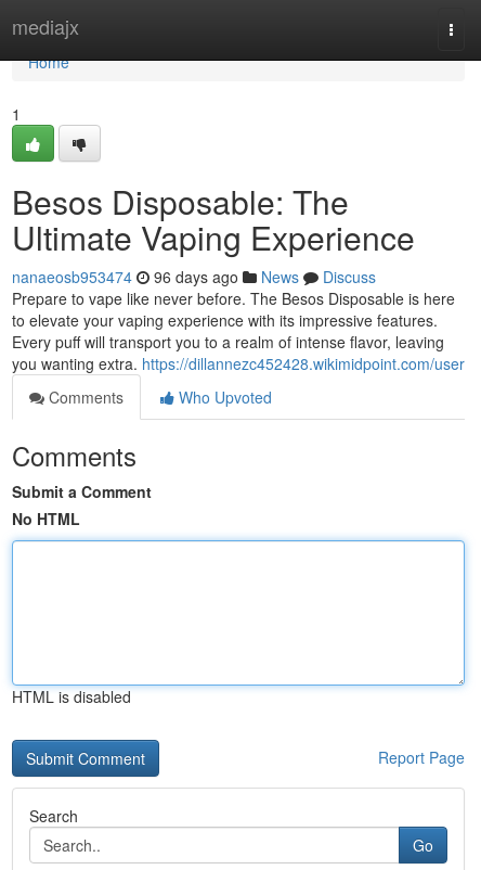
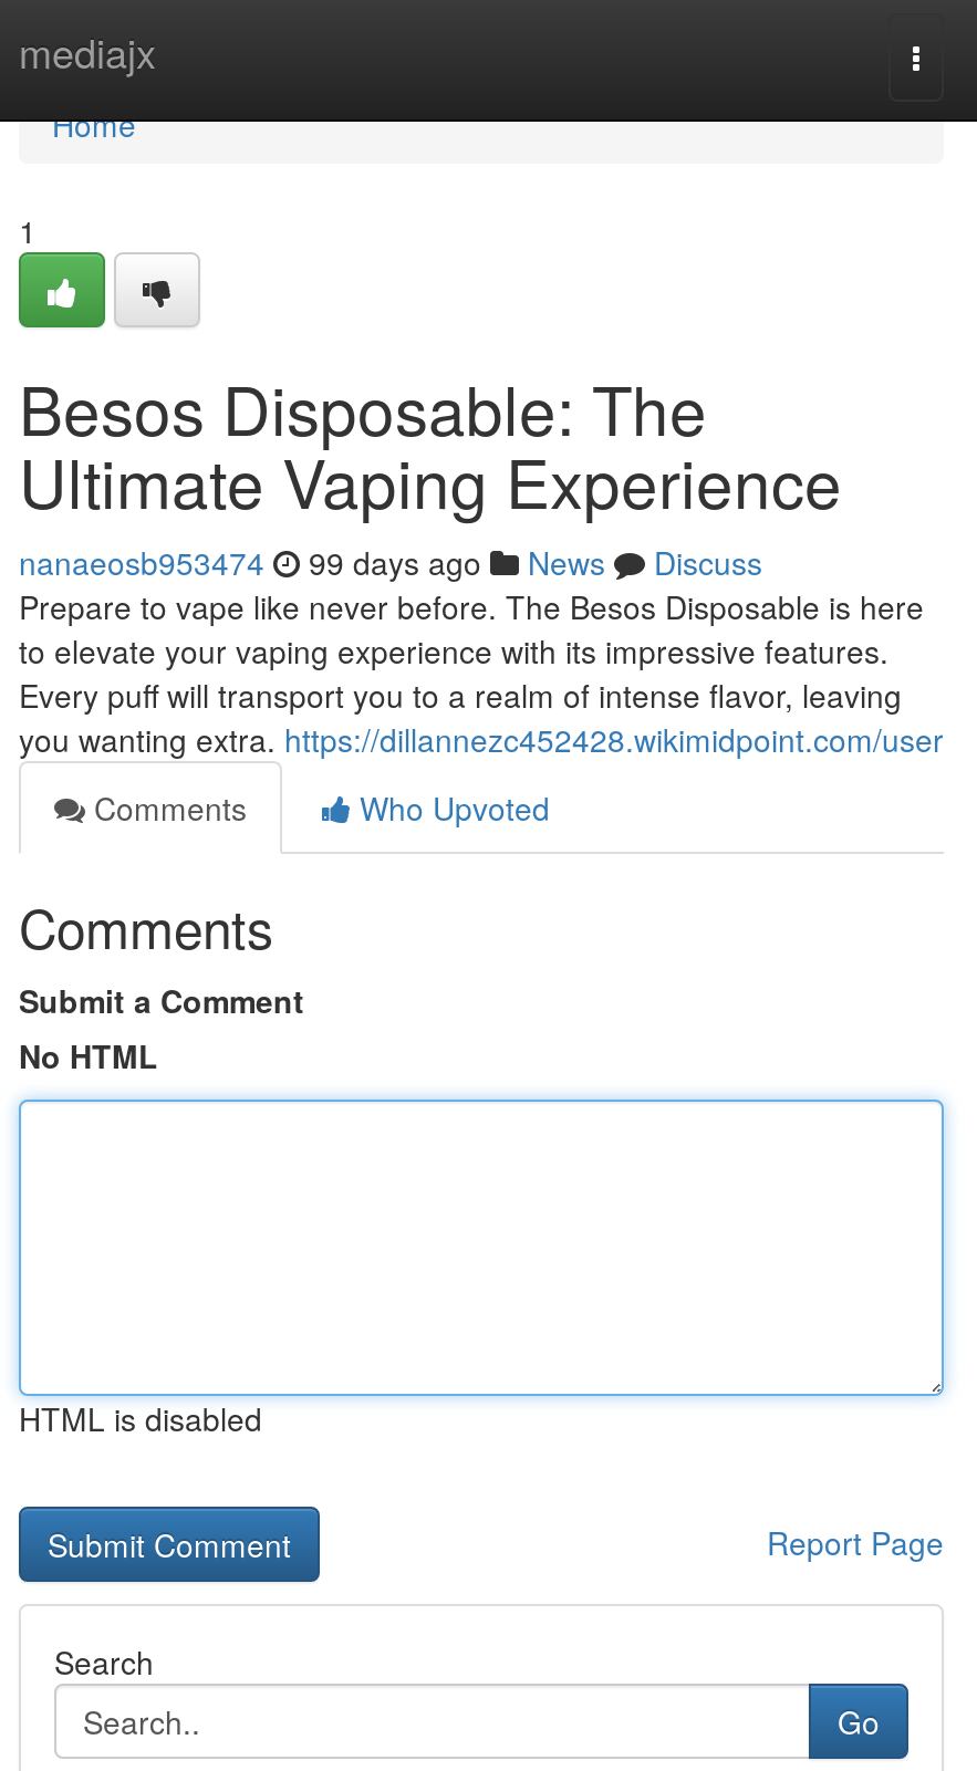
- nanaeosb953474 96 days ago News Discuss
+ nanaeosb953474 99 days ago News Discuss
